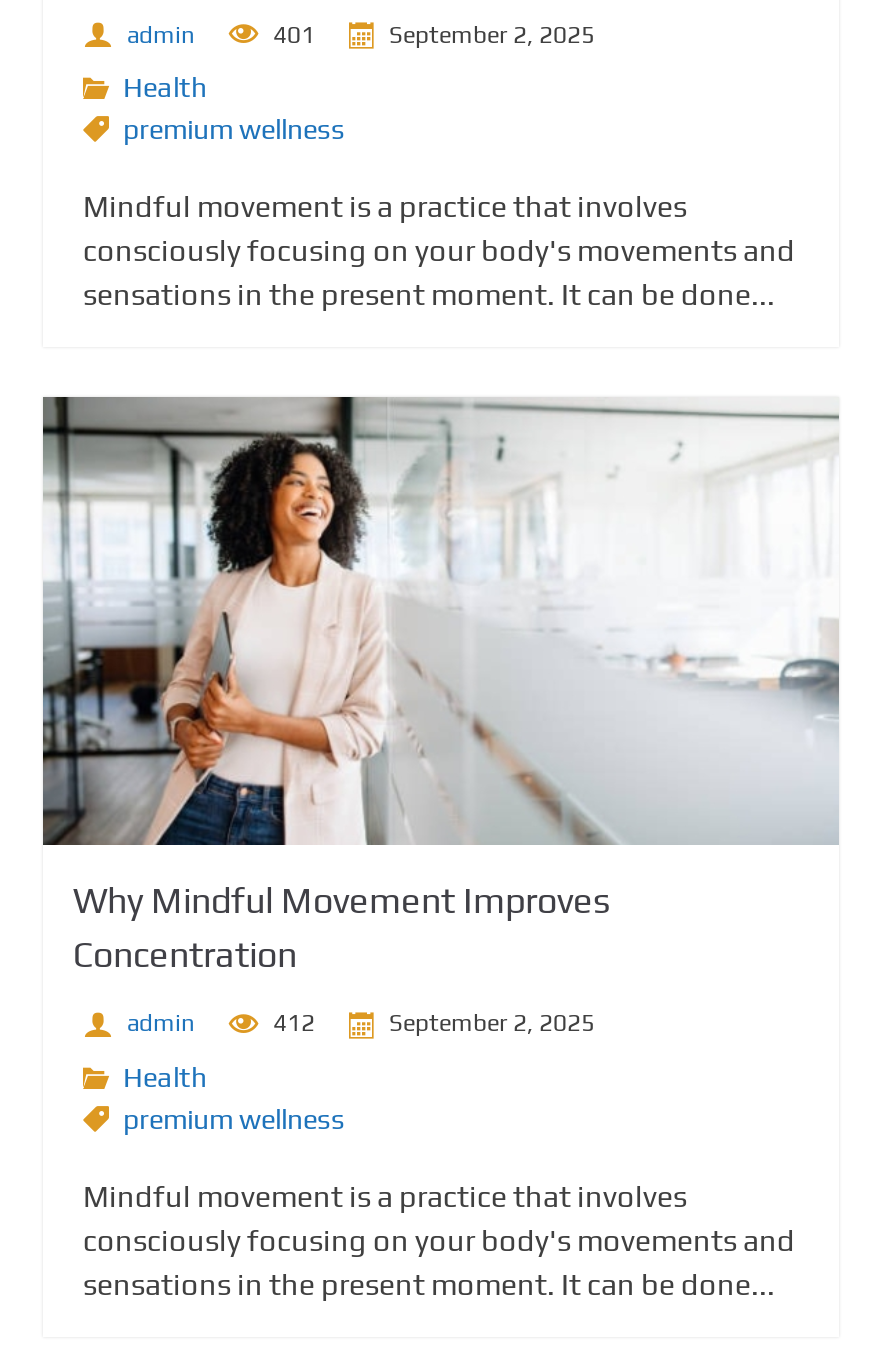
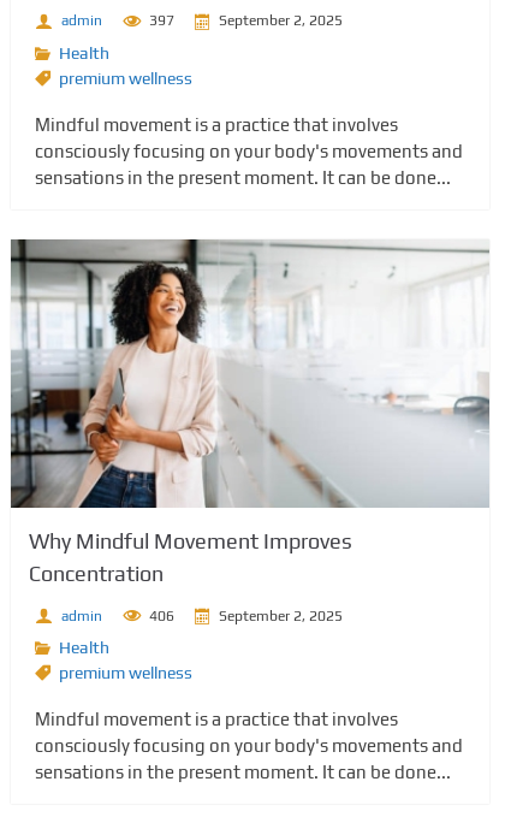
- 401
+ 397

- 412
+ 406
